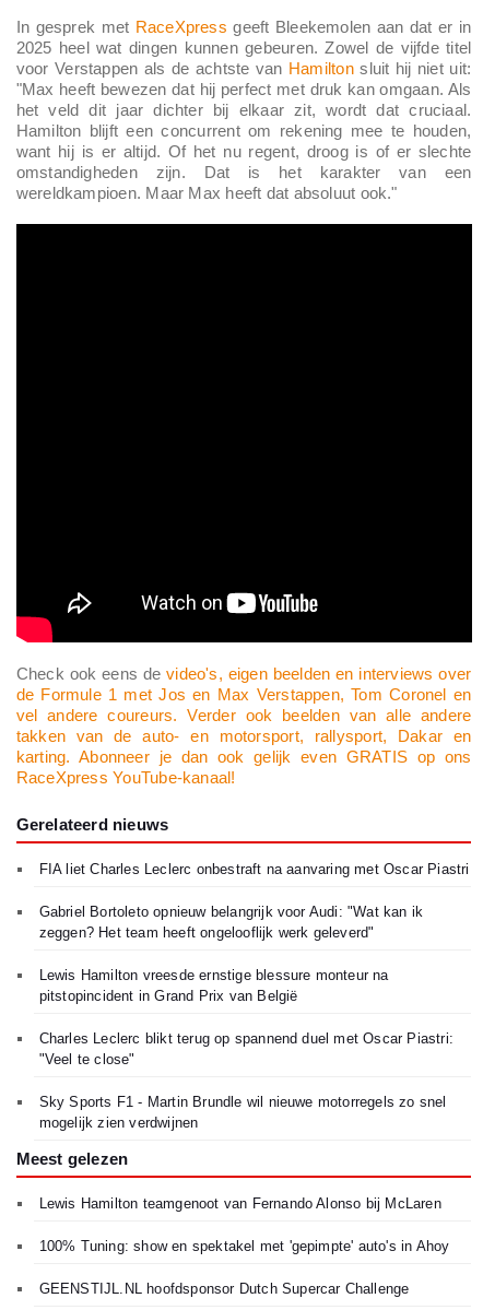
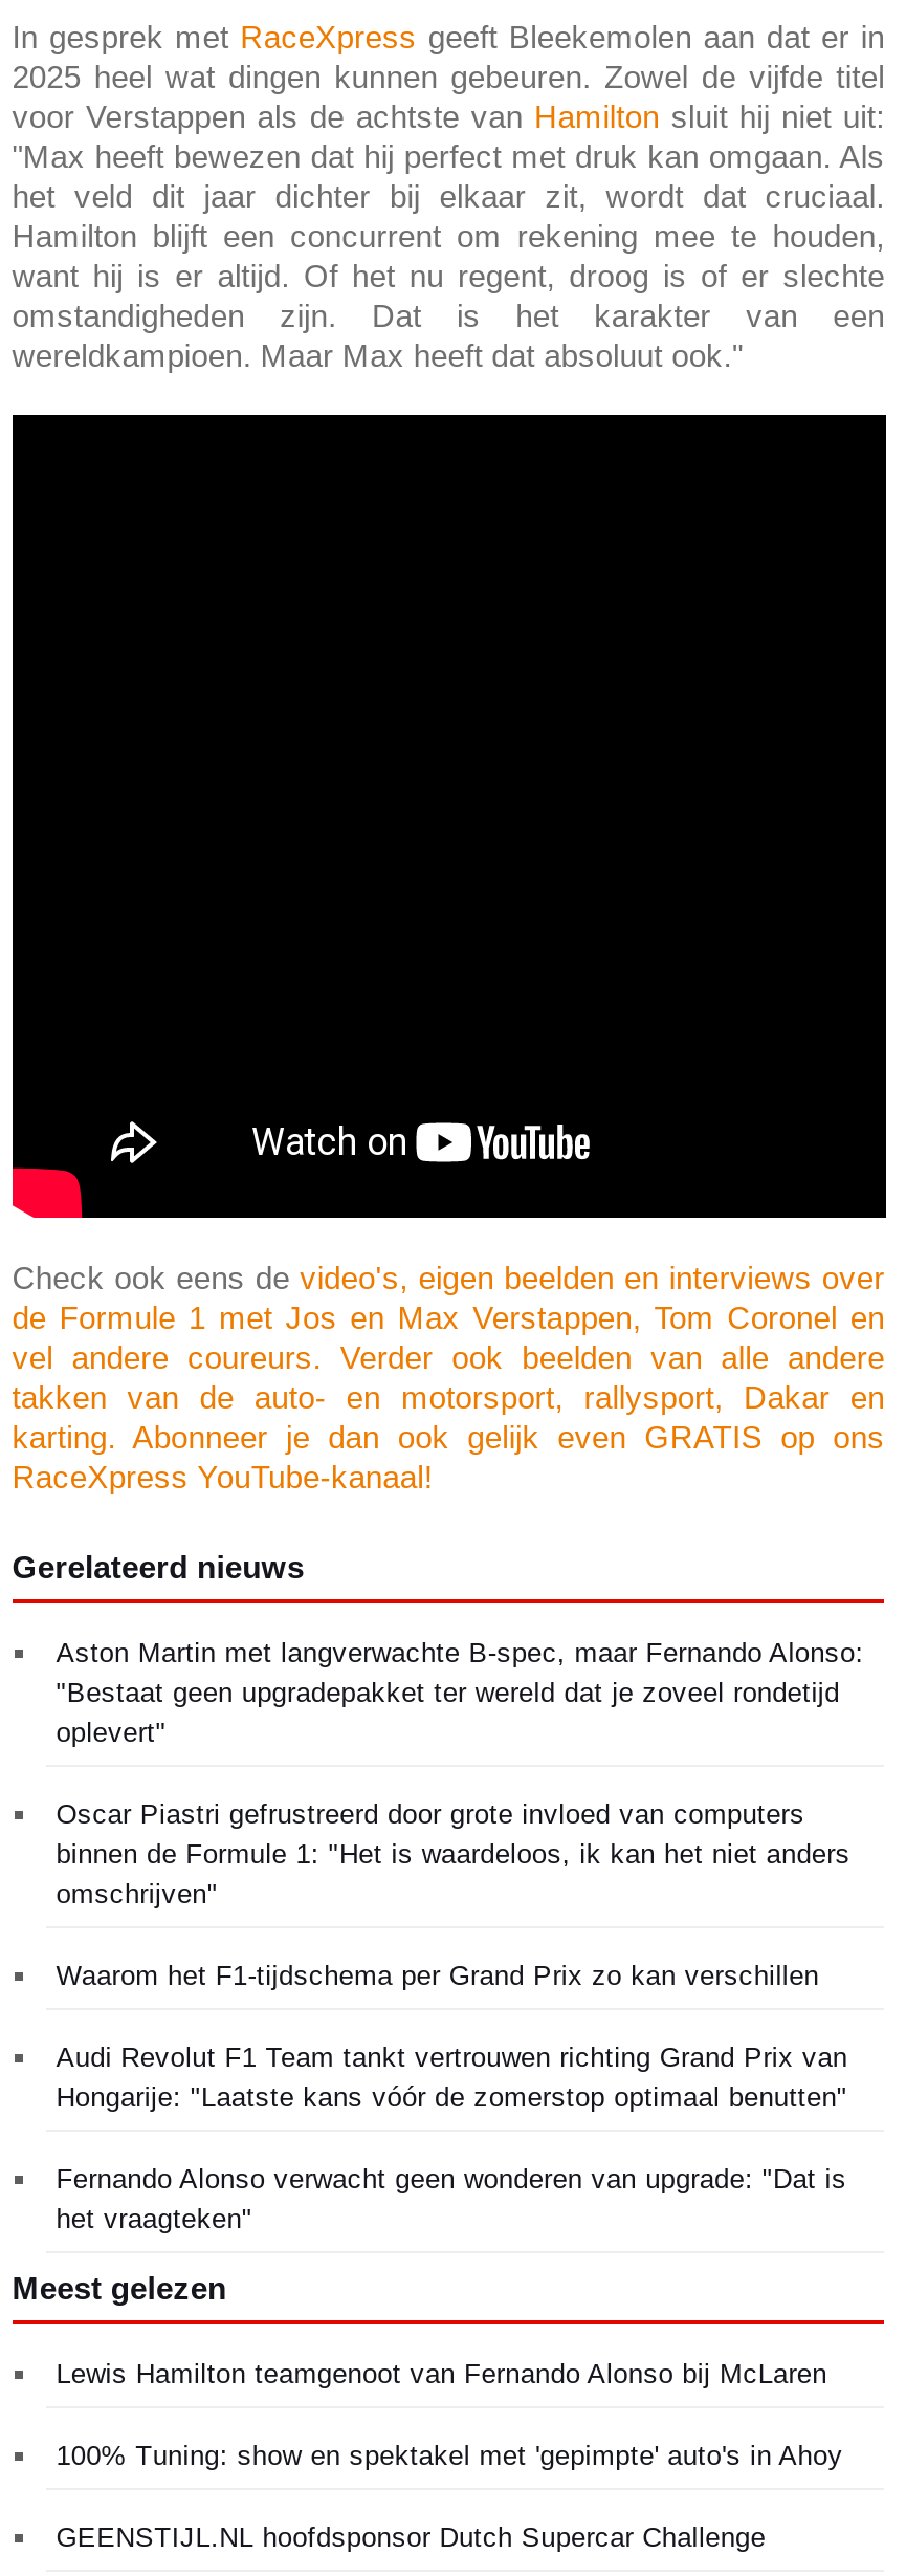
- FIA liet Charles Leclerc onbestraft na aanvaring met Oscar Piastri
+ Aston Martin met langverwachte B-spec, maar Fernando Alonso:
+ "Bestaat geen upgradepakket ter wereld dat je zoveel rondetijd
+ oplevert"

- Gabriel Bortoleto opnieuw belangrijk voor Audi: "Wat kan ik
- zeggen? Het team heeft ongelooflijk werk geleverd"
+ Oscar Piastri gefrustreerd door grote invloed van computers
+ binnen de Formule 1: "Het is waardeloos, ik kan het niet anders
+ omschrijven"

- Lewis Hamilton vreesde ernstige blessure monteur na
- pitstopincident in Grand Prix van België
+ Waarom het F1-tijdschema per Grand Prix zo kan verschillen

- Charles Leclerc blikt terug op spannend duel met Oscar Piastri:
- "Veel te close"
+ Audi Revolut F1 Team tankt vertrouwen richting Grand Prix van
+ Hongarije: "Laatste kans vóór de zomerstop optimaal benutten"

- Sky Sports F1 - Martin Brundle wil nieuwe motorregels zo snel
- mogelijk zien verdwijnen
+ Fernando Alonso verwacht geen wonderen van upgrade: "Dat is
+ het vraagteken"
